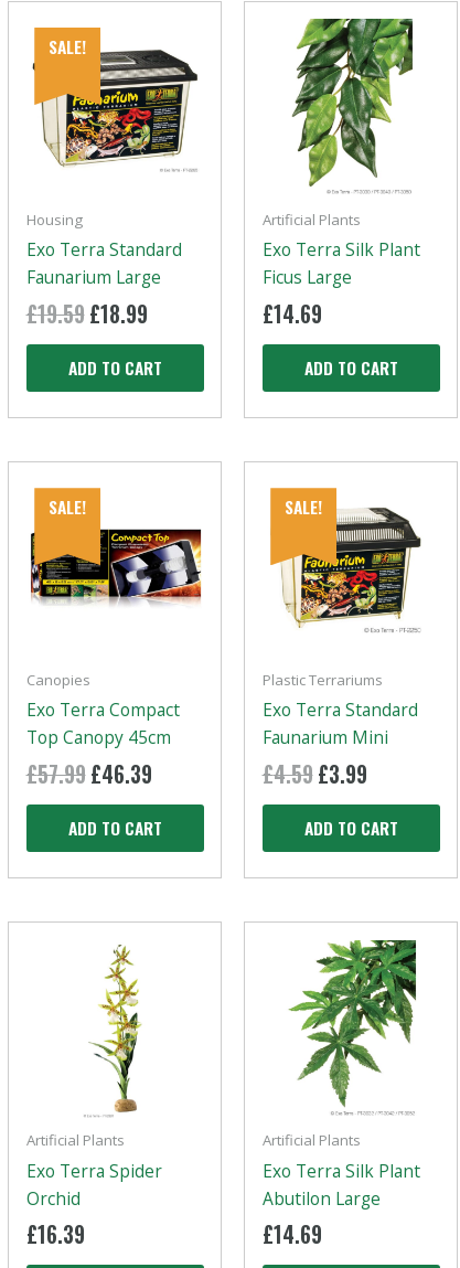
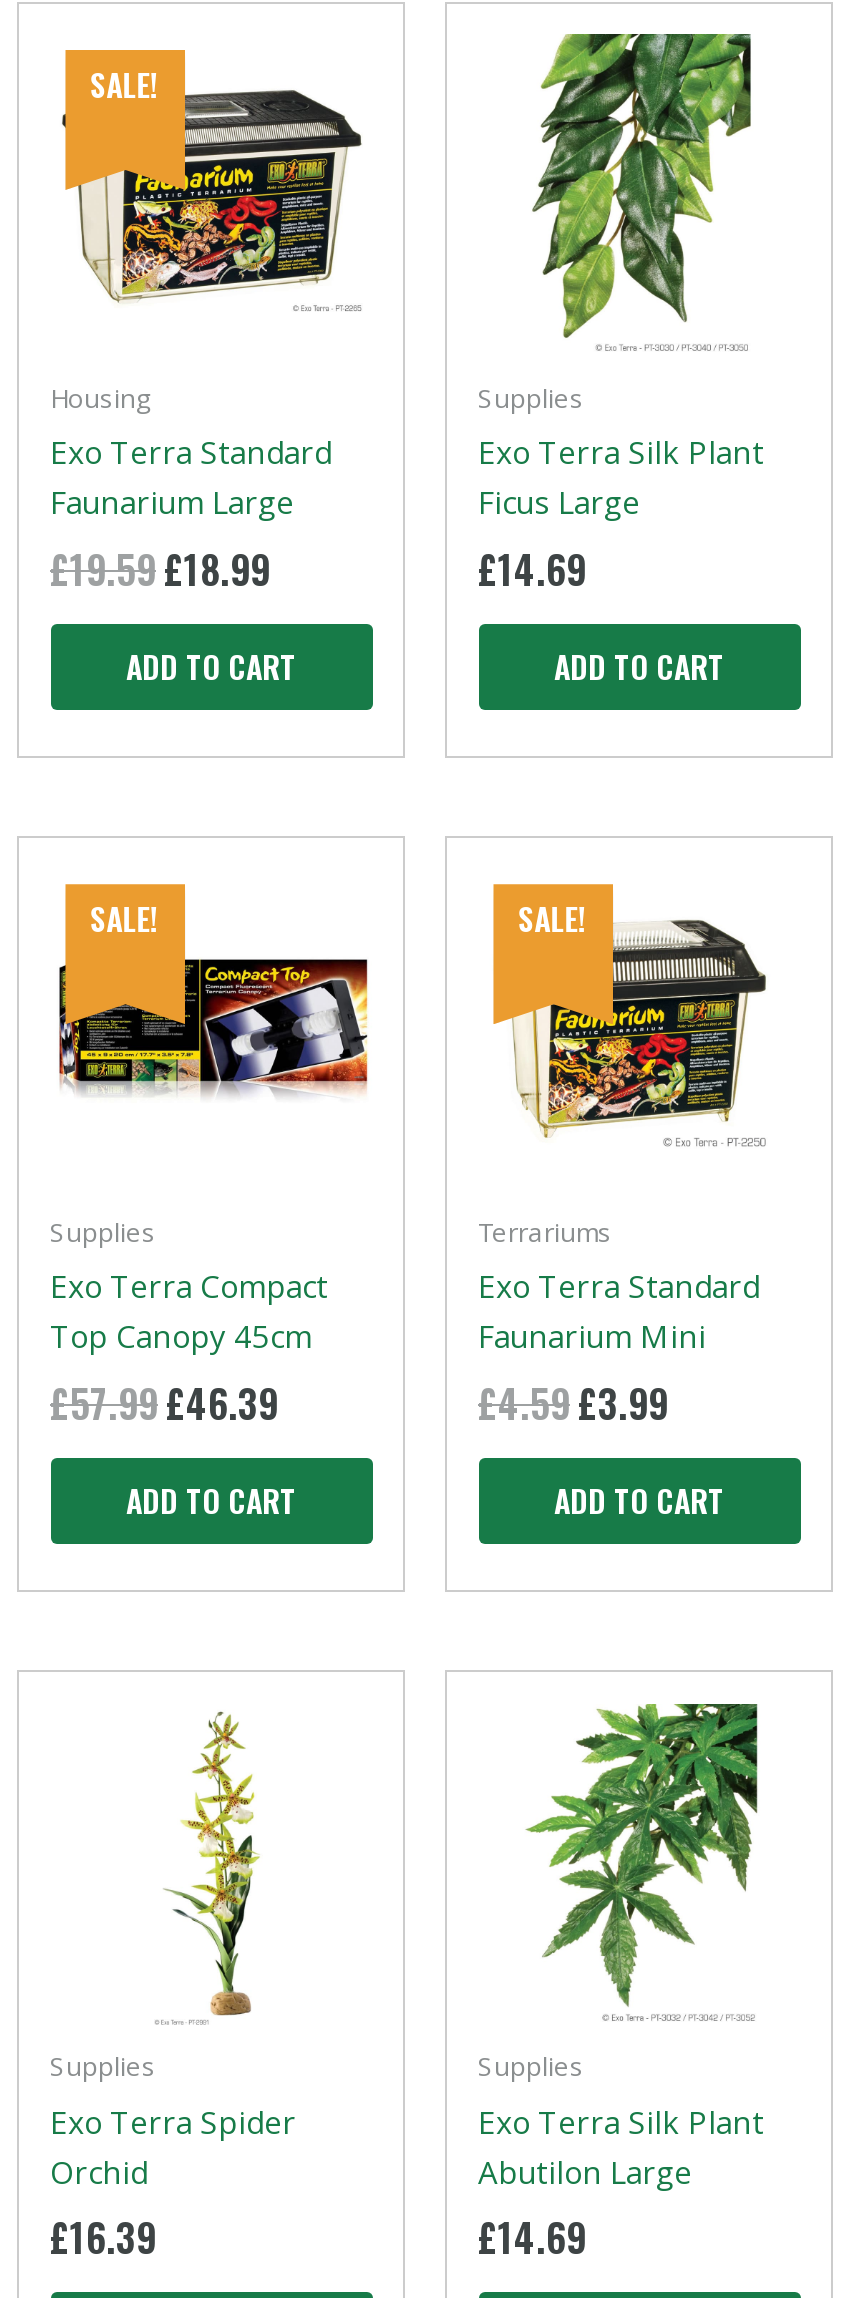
- Artificial Plants
+ Supplies

- Canopies
+ Supplies

- Plastic Terrariums
+ Terrariums

- Artificial Plants
+ Supplies

- Artificial Plants
+ Supplies
